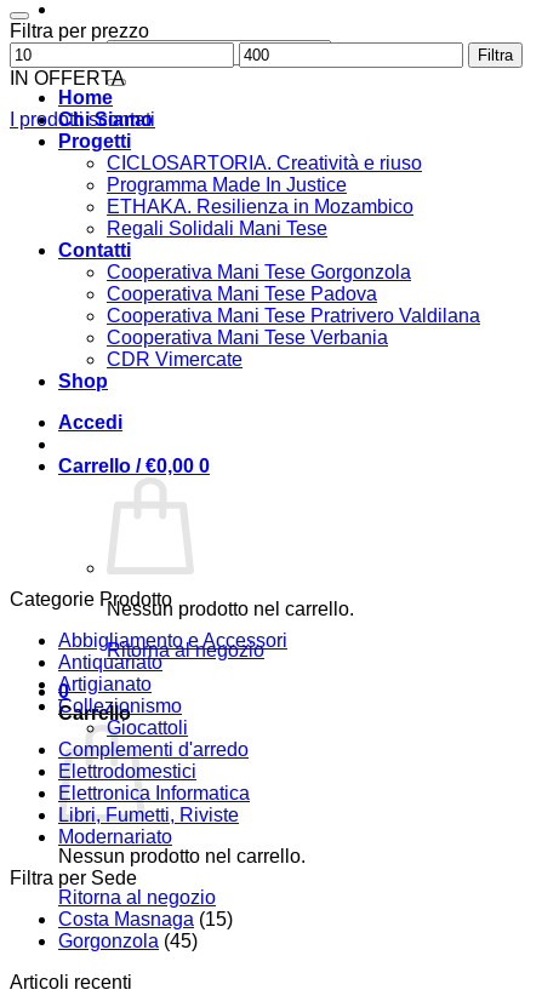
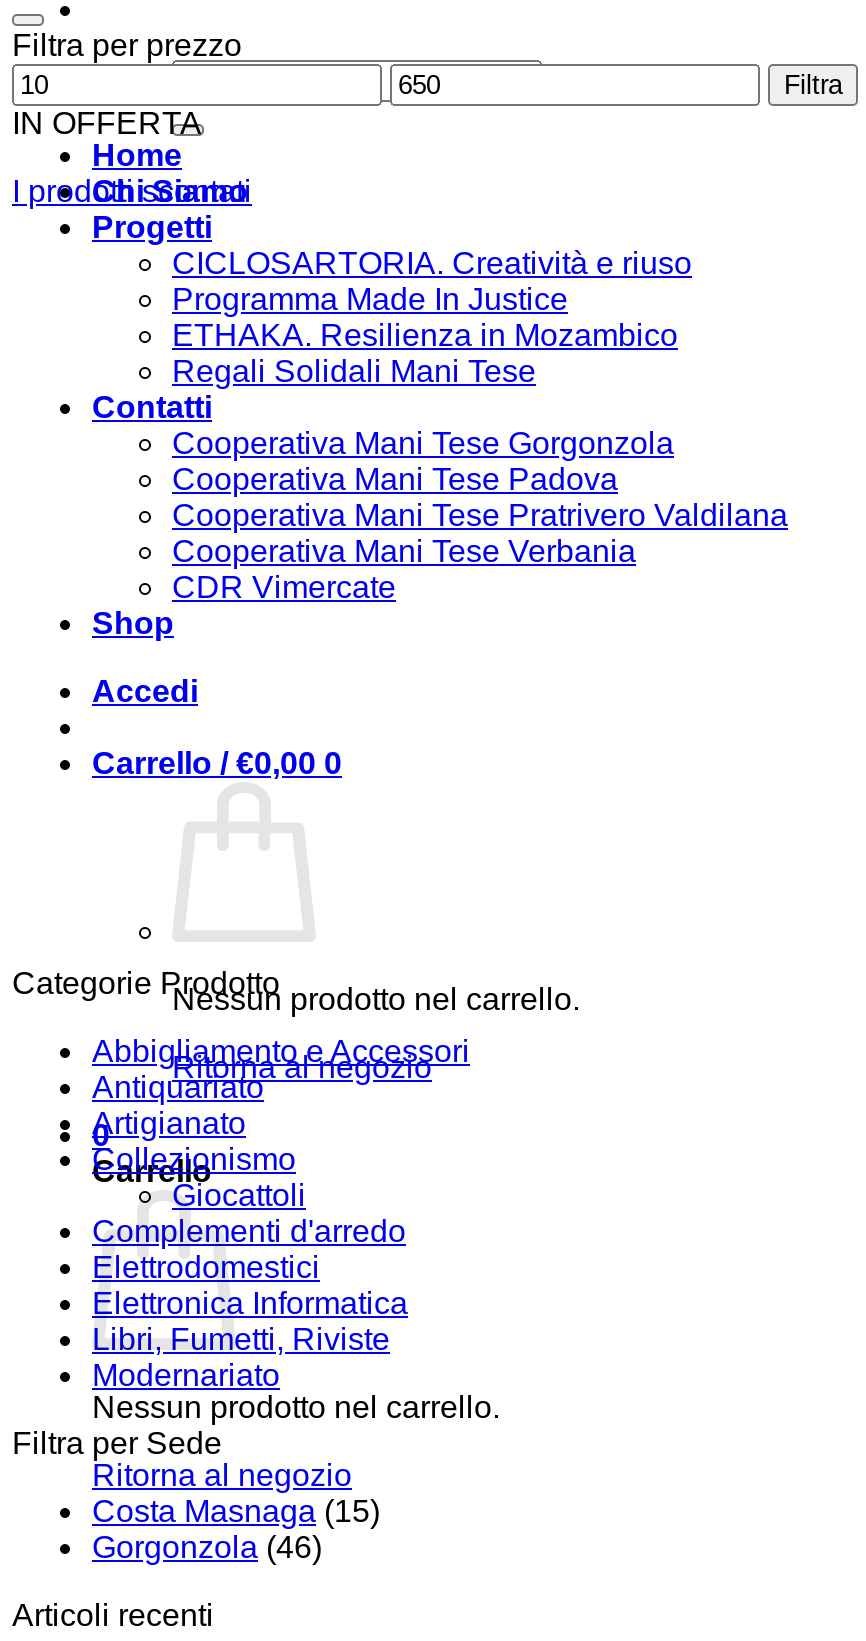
- Gorgonzola (45)
+ Gorgonzola (46)
